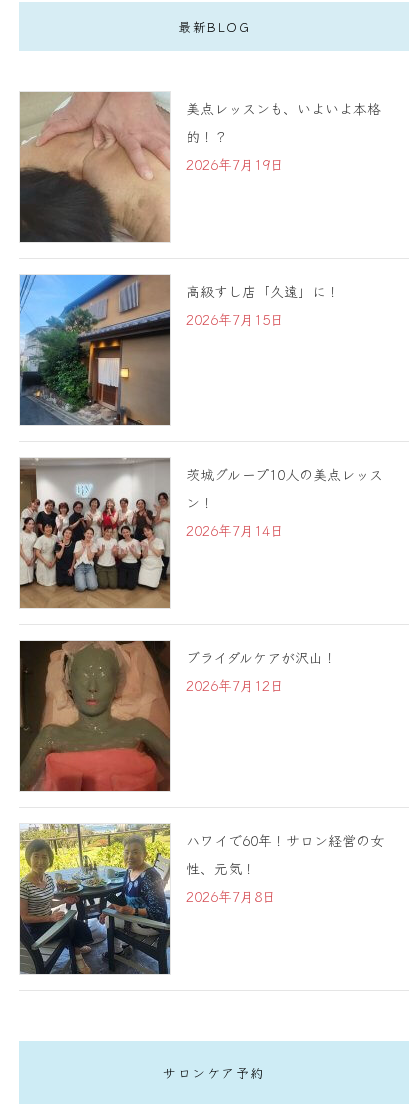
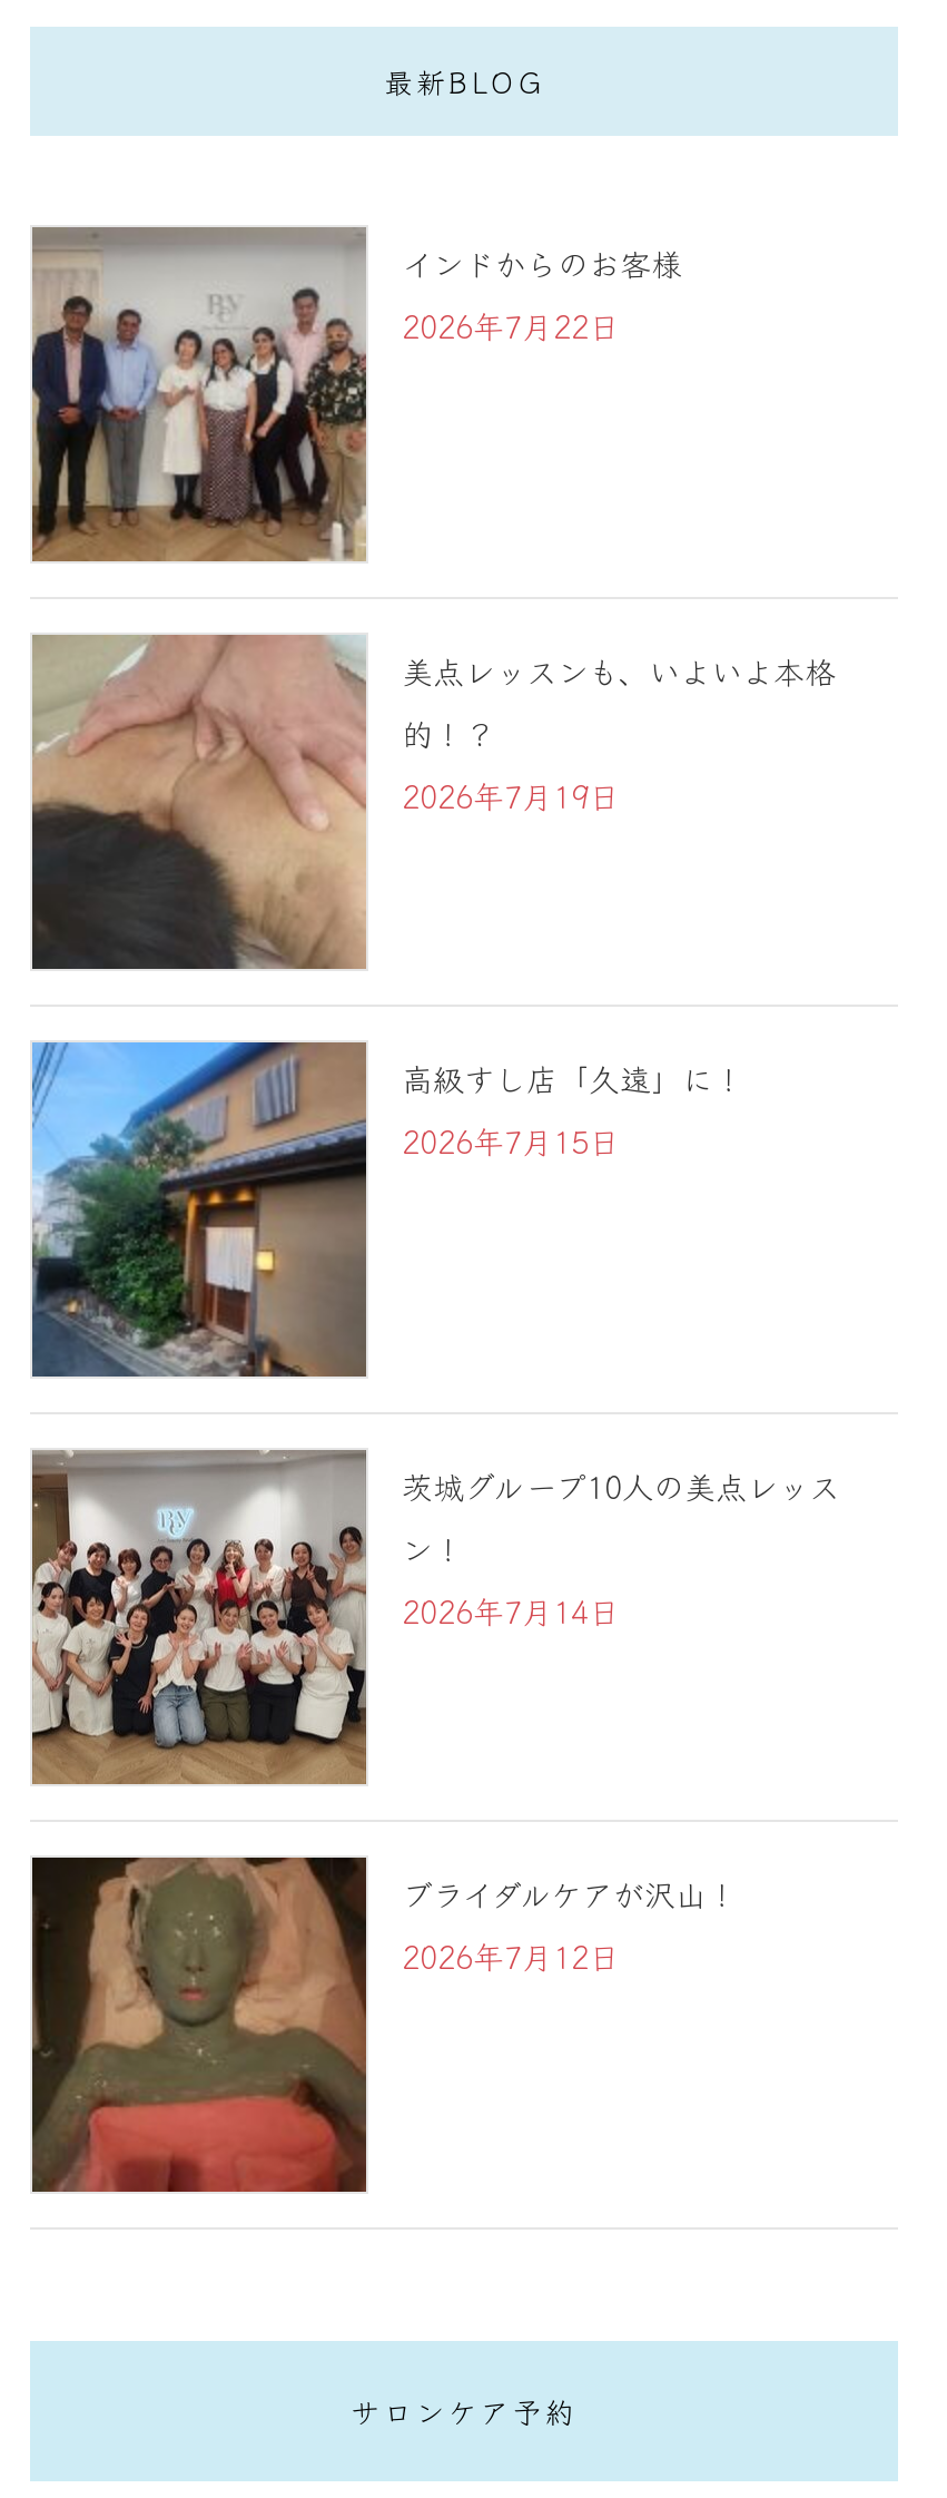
+ [image]
+ インドからのお客様
+ 2026年7月22日

moved down: [image] | 美点レッスンも、いよいよ本格 | 的！？ | ... | ブライダルケアが沢山！ | 2026年7月12日

moved down: [image]

- [image]
- ハワイで60年！サロン経営の女
- 性、元気！
- 2026年7月8日
